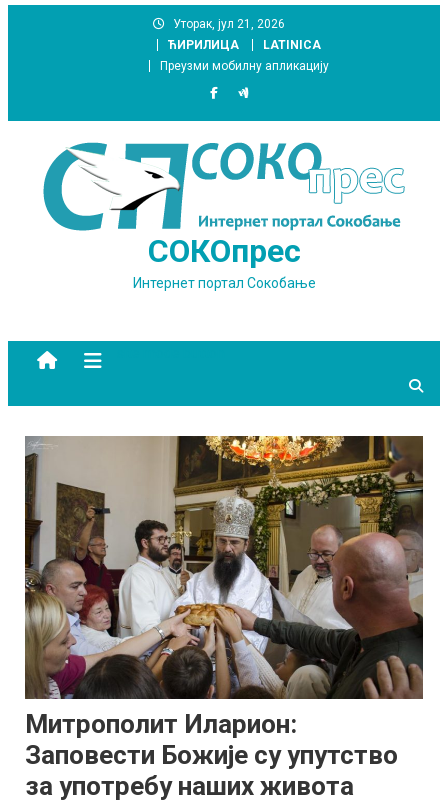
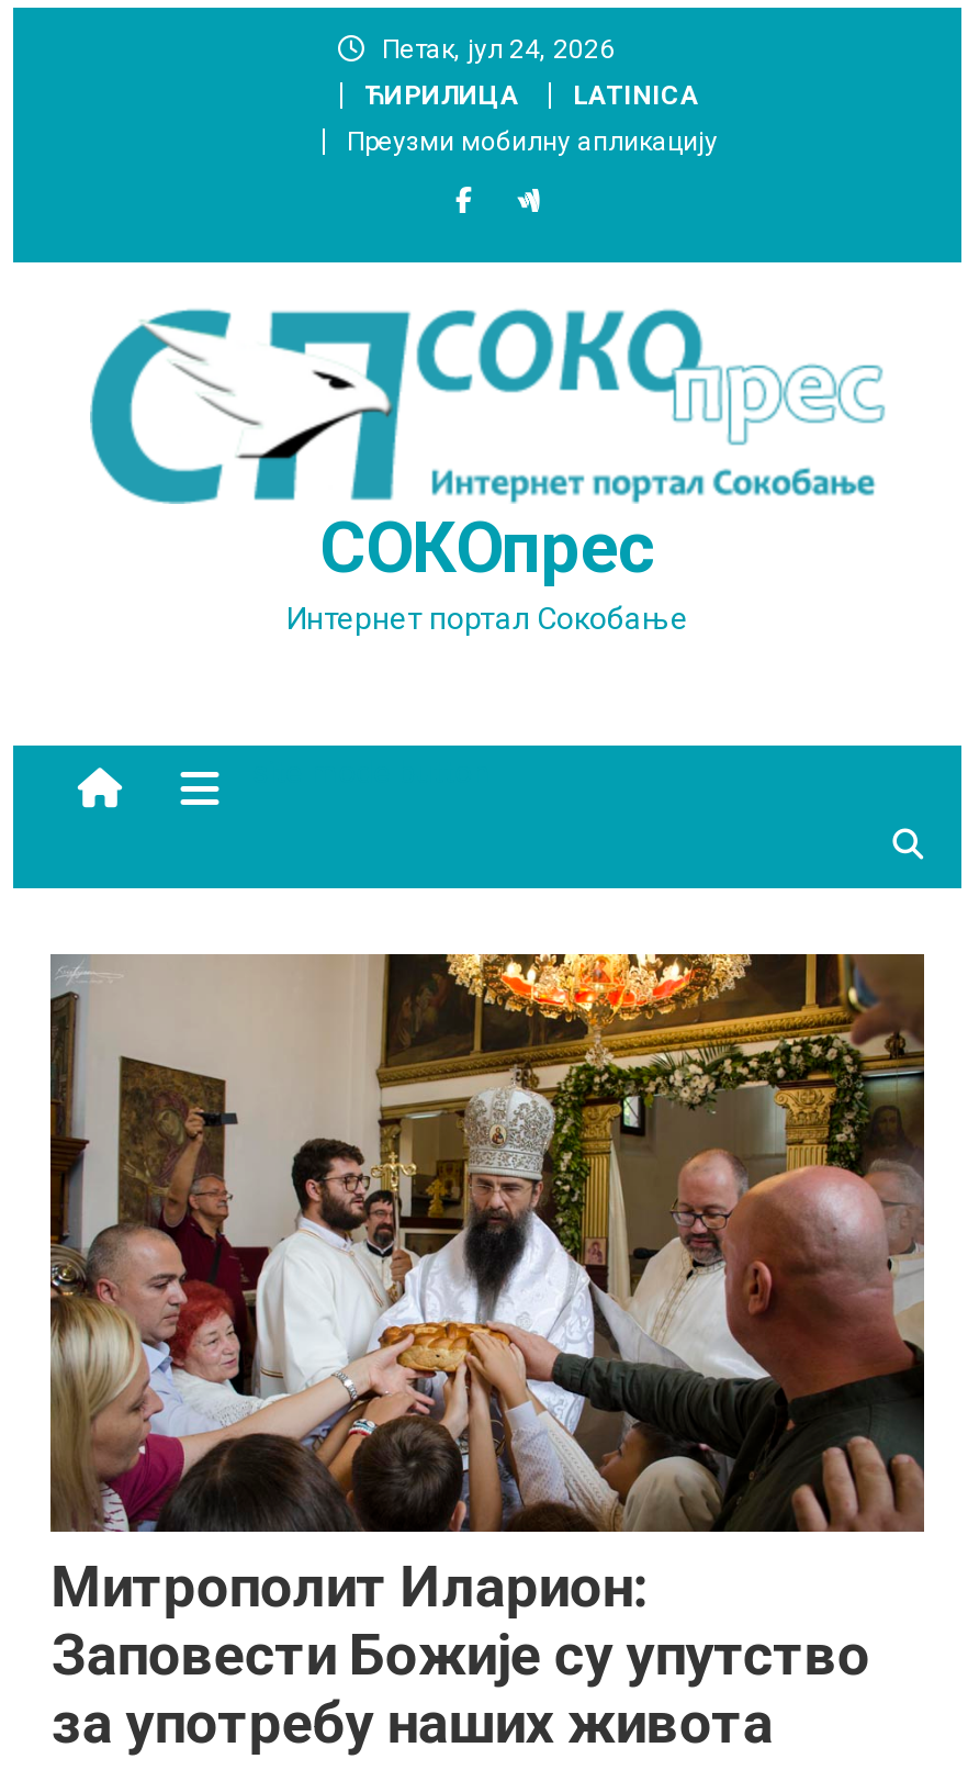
- Уторак, јул 21, 2026
+ Петак, јул 24, 2026
